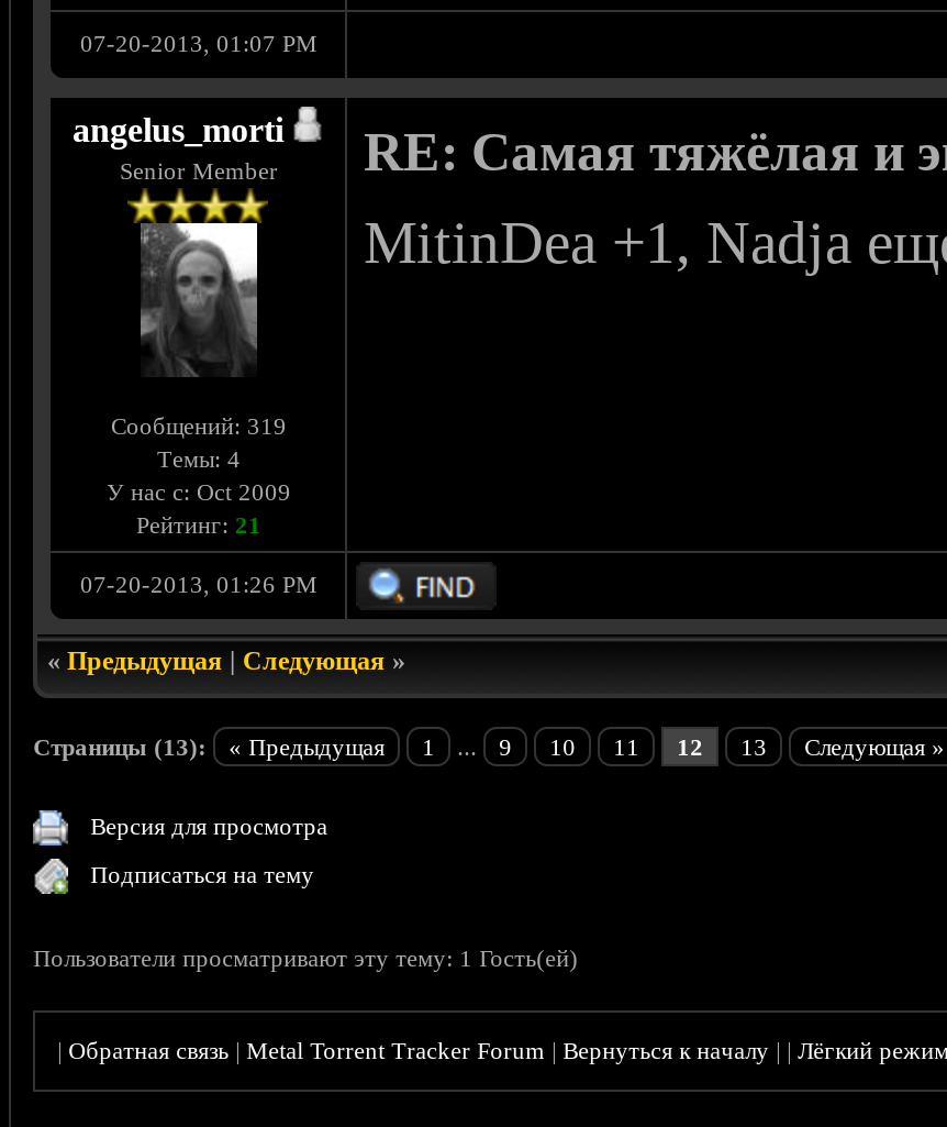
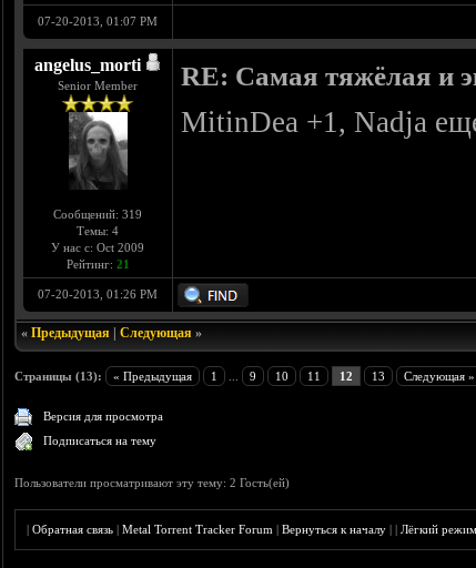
- Пользователи просматривают эту тему: 1 Гость(ей)
+ Пользователи просматривают эту тему: 2 Гость(ей)
